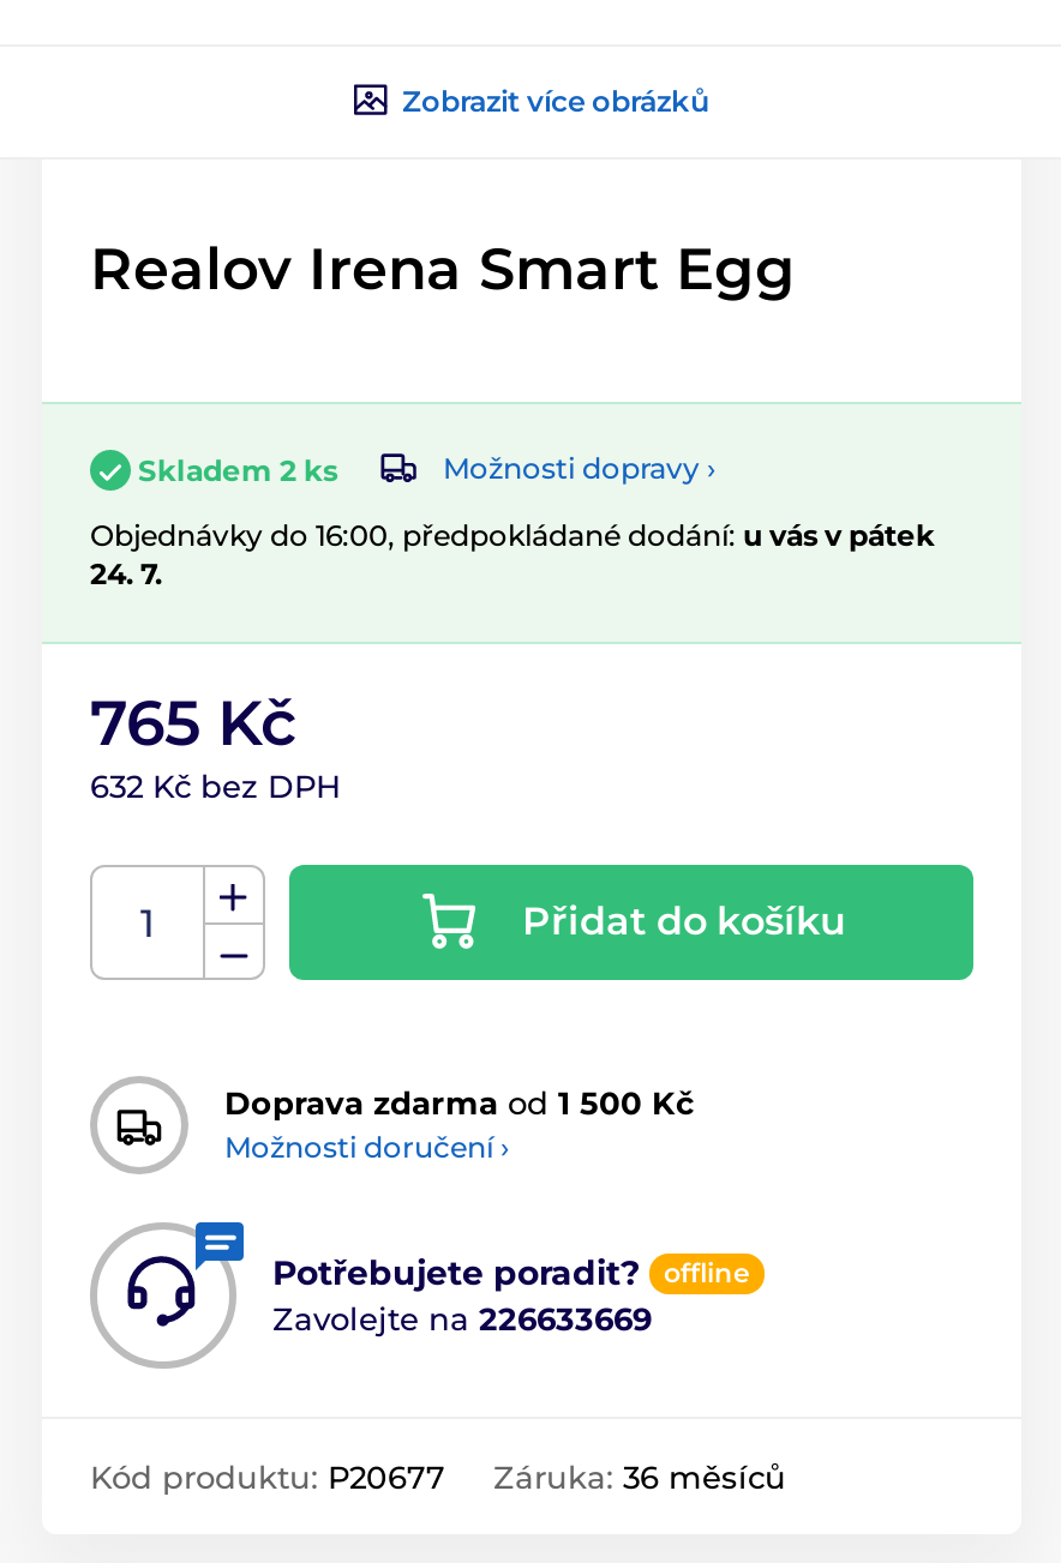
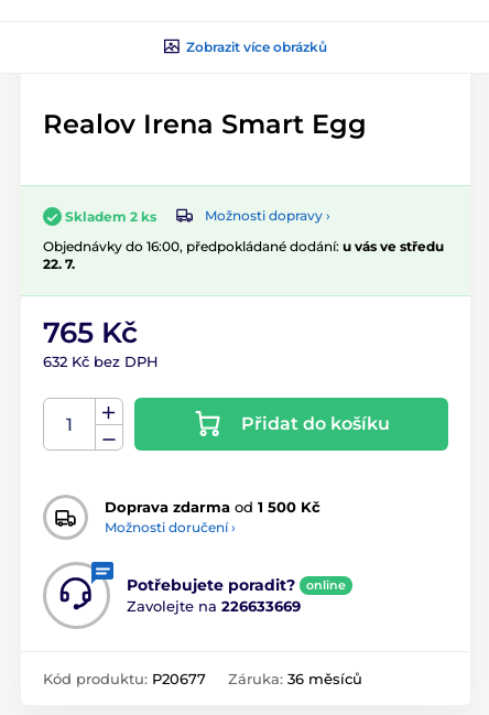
- Objednávky do 16:00, předpokládané dodání: u vás v pátek
+ Objednávky do 16:00, předpokládané dodání: u vás ve středu

- 24. 7.
+ 22. 7.

- offline
+ online
